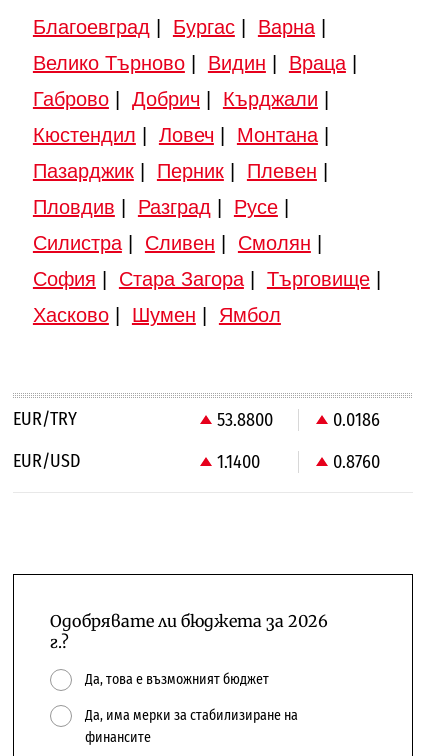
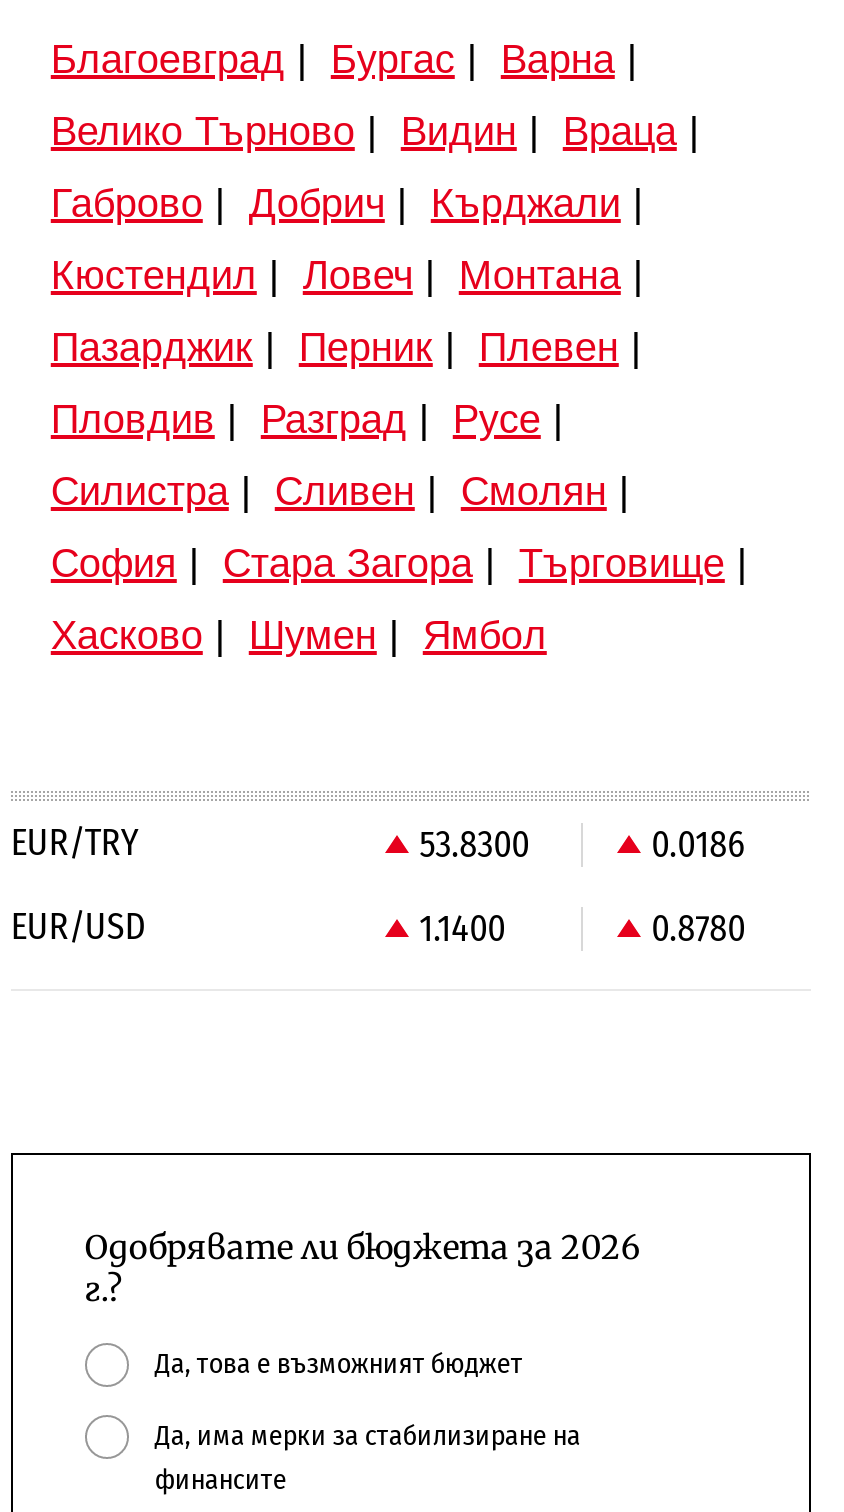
- 53.8800
+ 53.8300

- 0.8760
+ 0.8780
